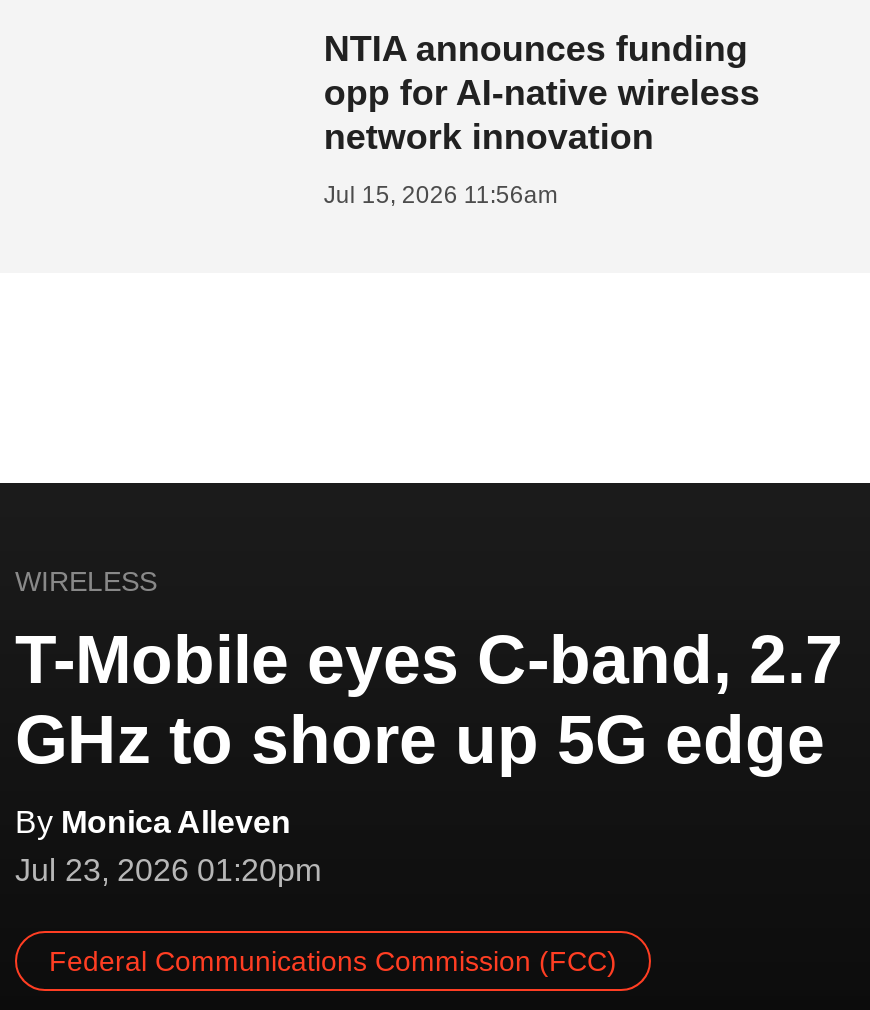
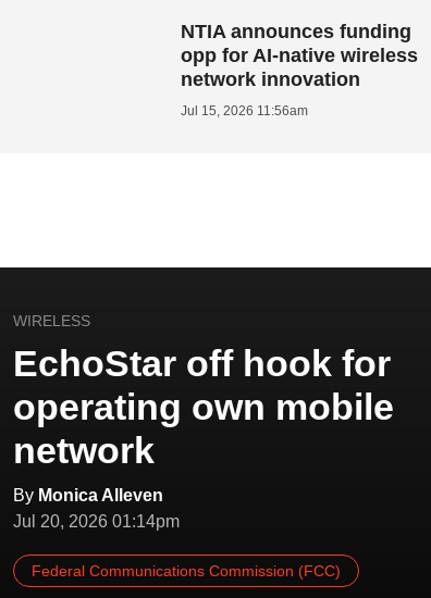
- T-Mobile eyes C-band, 2.7
- GHz to shore up 5G edge
+ EchoStar off hook for
+ operating own mobile
+ network

- Jul 23, 2026 01:20pm
+ Jul 20, 2026 01:14pm
